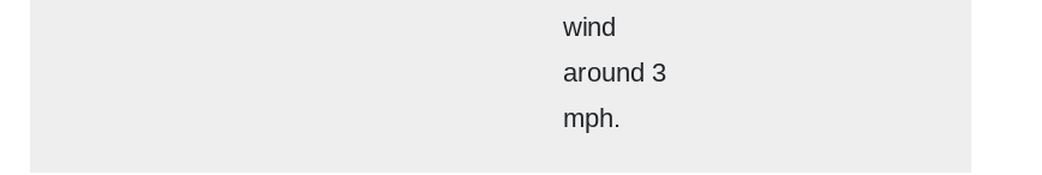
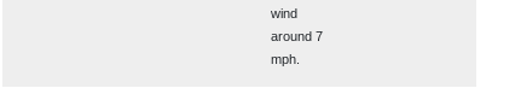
- around 3
+ around 7
